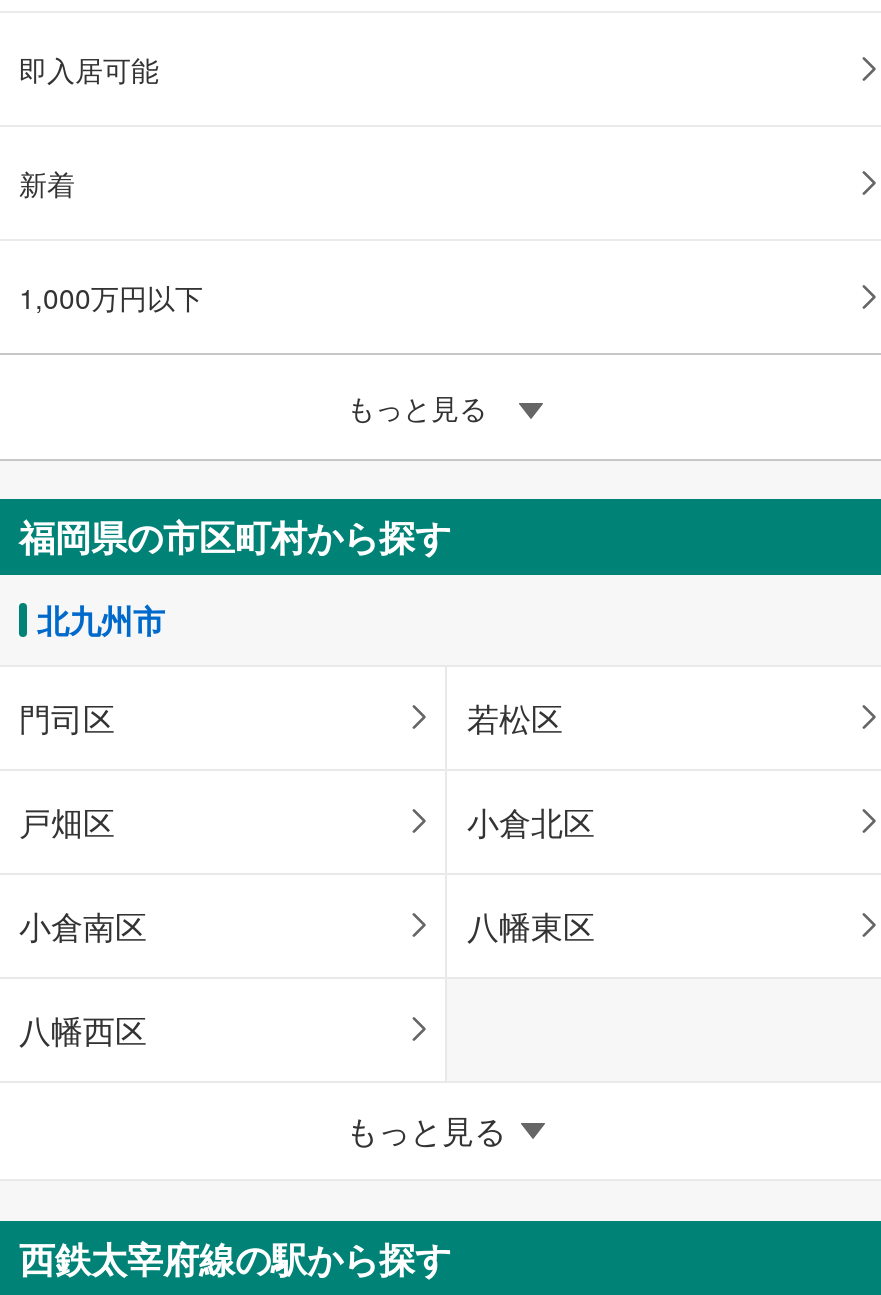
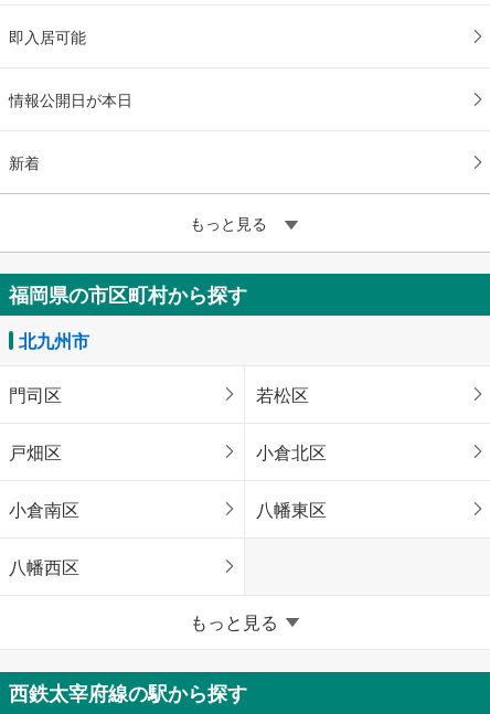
+ 情報公開日が本日

moved down: 新着

- 1,000万円以下
